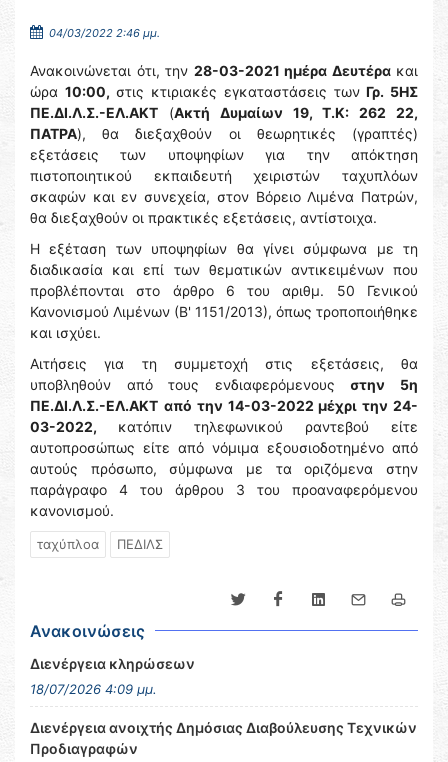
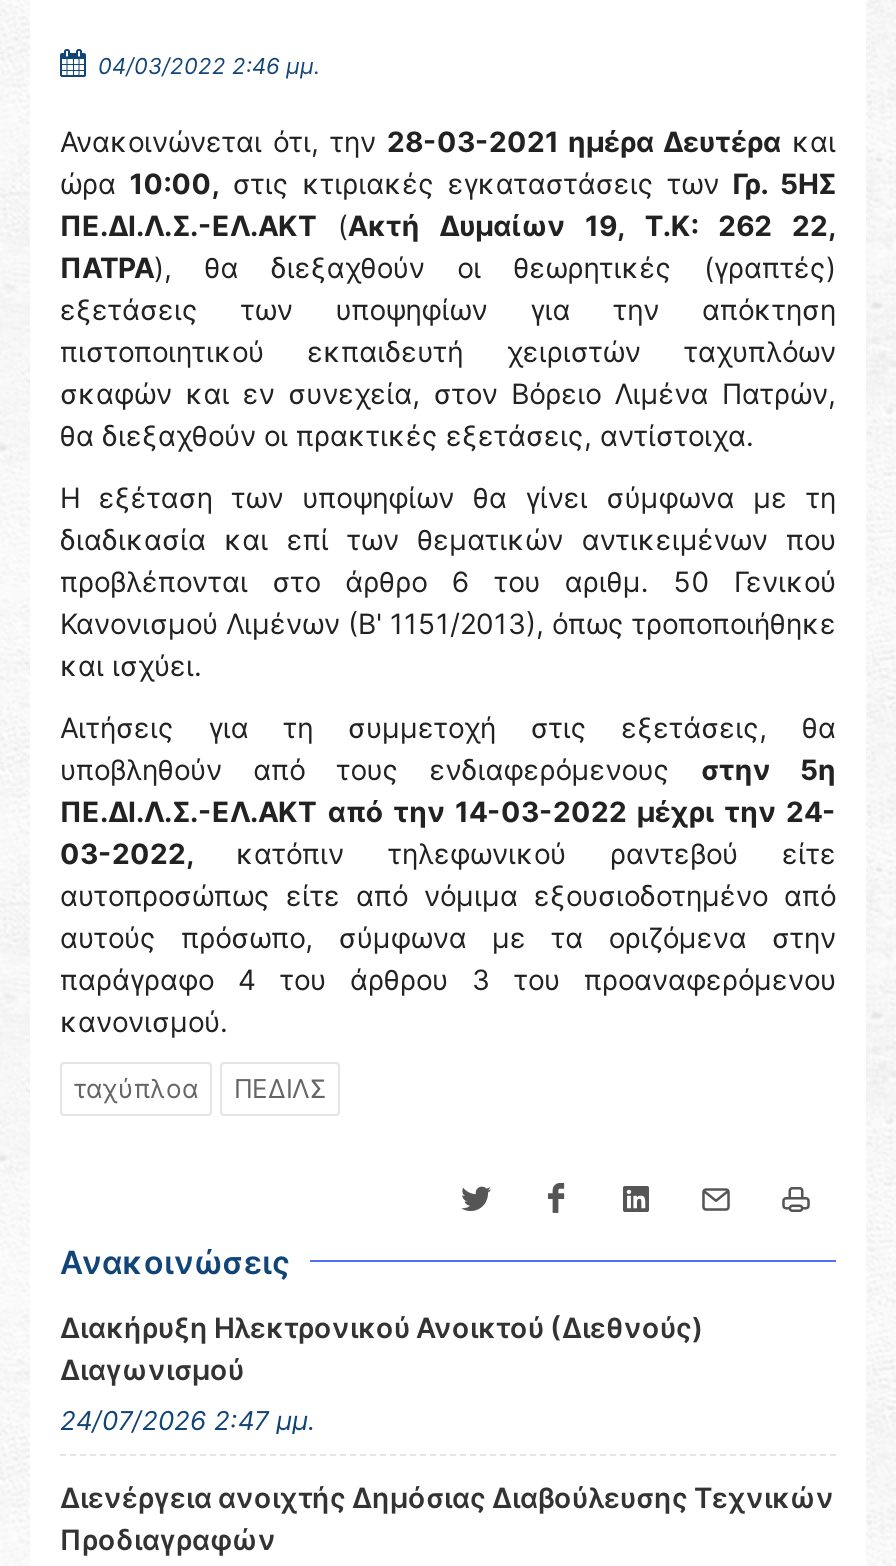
- Διενέργεια κληρώσεων
+ Διακήρυξη Ηλεκτρονικού Ανοικτού (Διεθνούς)
+ Διαγωνισμού

- 18/07/2026 4:09 μμ.
+ 24/07/2026 2:47 μμ.
